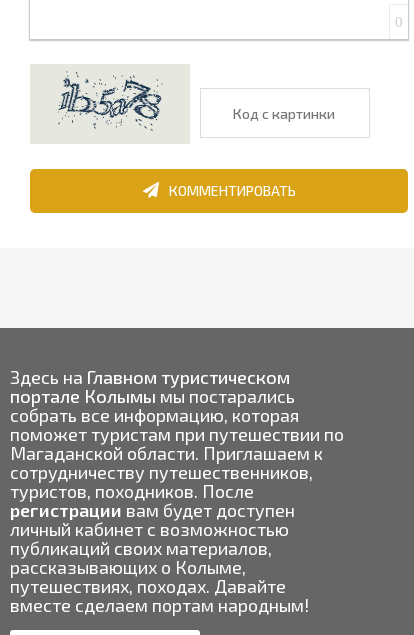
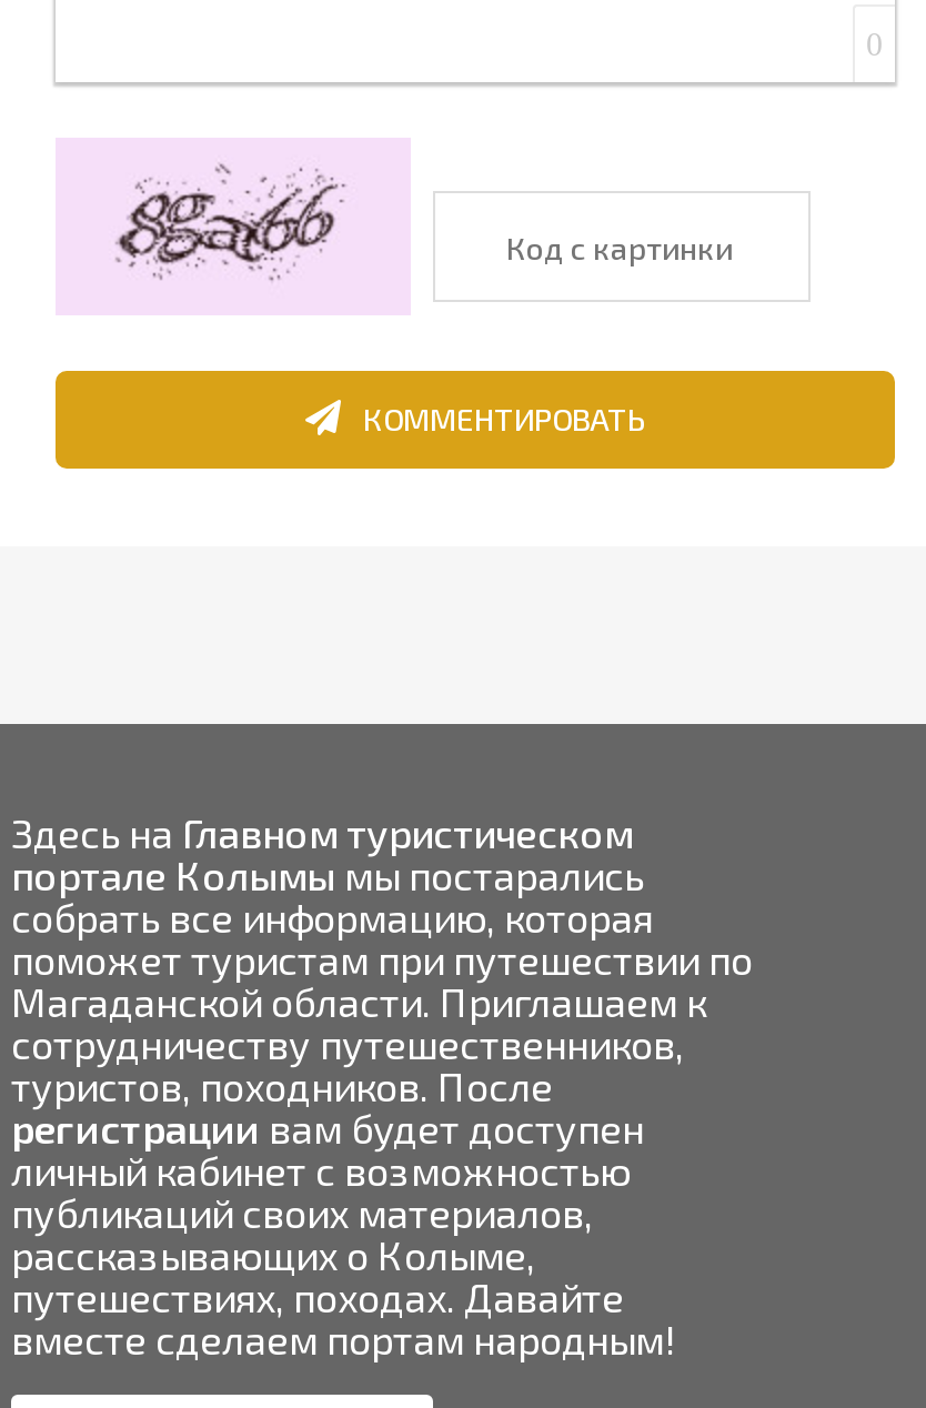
- [image]
+ [image]
